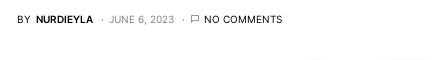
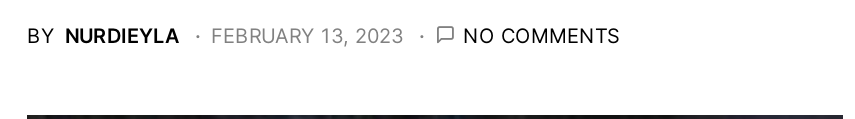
- BY NURDIEYLA JUNE 6, 2023
+ BY NURDIEYLA FEBRUARY 13, 2023
